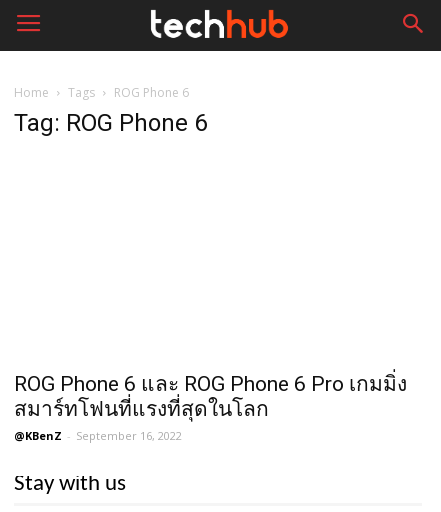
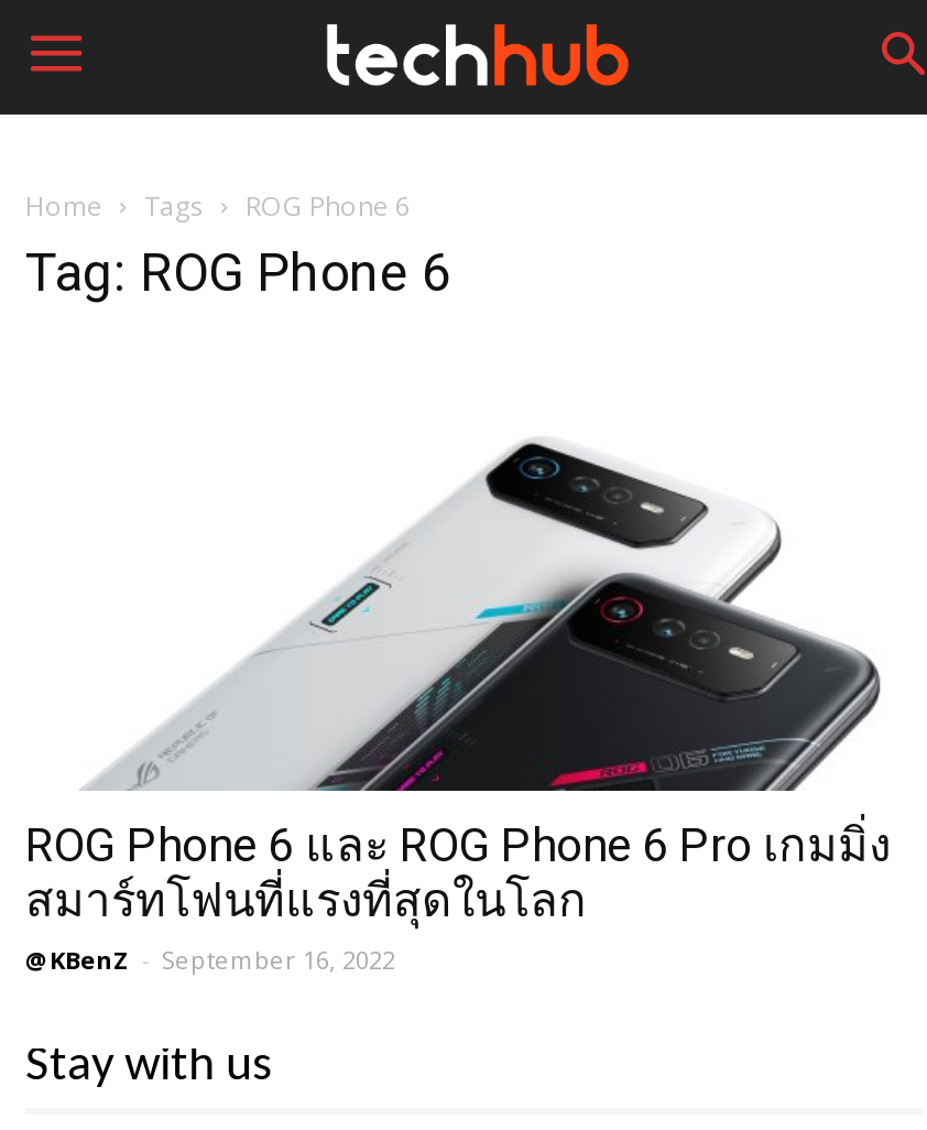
+ [image]
